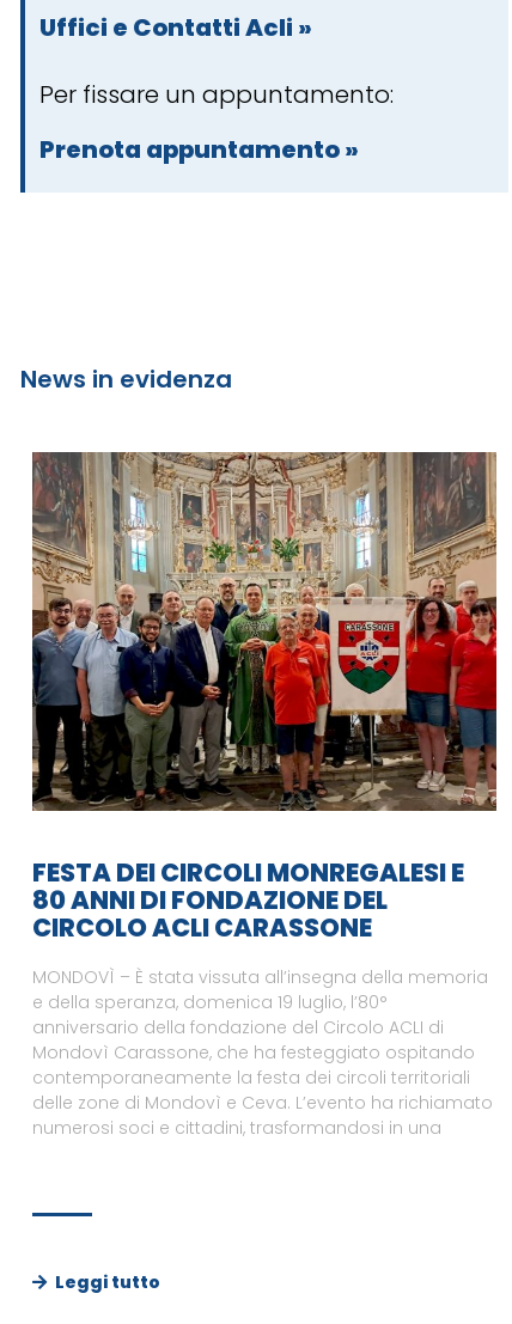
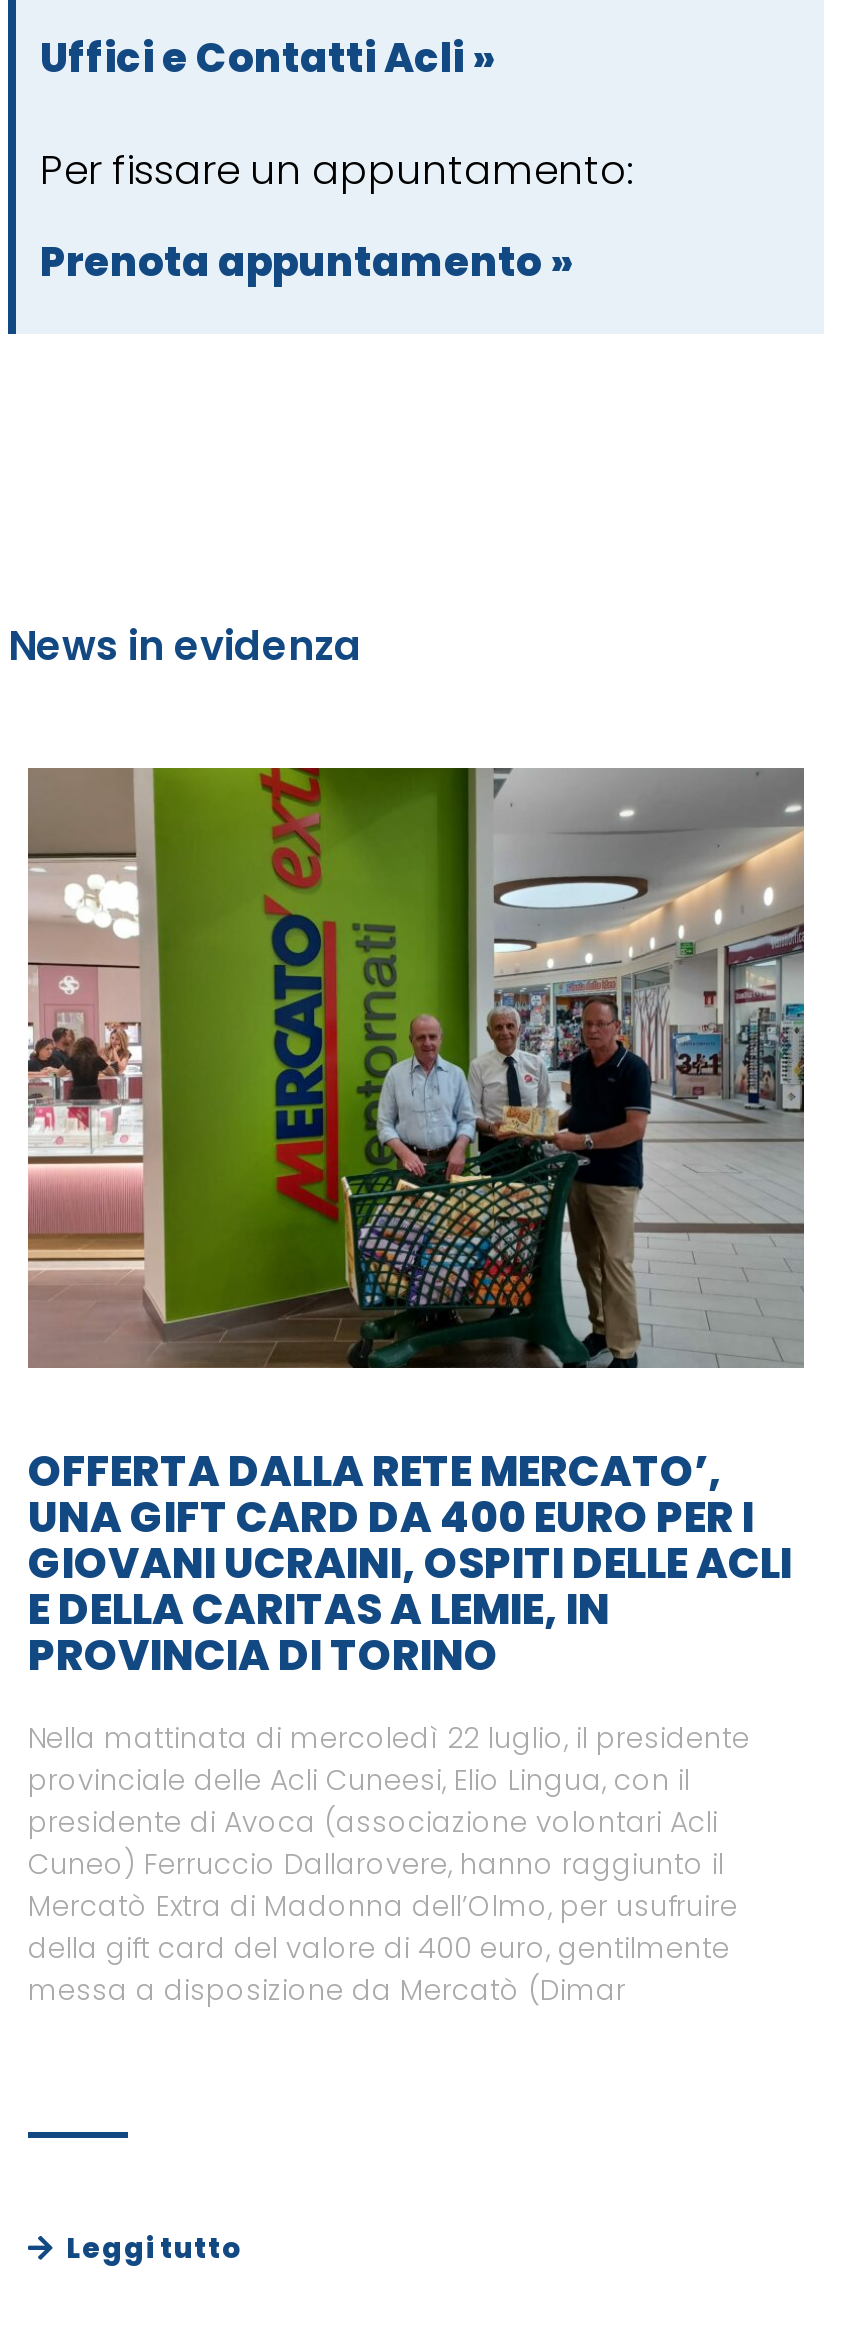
- [image]
- FESTA DEI CIRCOLI MONREGALESI E
- 80 ANNI DI FONDAZIONE DEL
- CIRCOLO ACLI CARASSONE
+ [image]
+ OFFERTA DALLA RETE MERCATO’,
+ UNA GIFT CARD DA 400 EURO PER I
+ GIOVANI UCRAINI, OSPITI DELLE ACLI
+ E DELLA CARITAS A LEMIE, IN
+ PROVINCIA DI TORINO

- MONDOVÌ – È stata vissuta all’insegna della memoria
- e della speranza, domenica 19 luglio, l’80°
- anniversario della fondazione del Circolo ACLI di
- Mondovì Carassone, che ha festeggiato ospitando
- contemporaneamente la festa dei circoli territoriali
- delle zone di Mondovì e Ceva. L’evento ha richiamato
- numerosi soci e cittadini, trasformandosi in una
+ Nella mattinata di mercoledì 22 luglio, il presidente
+ provinciale delle Acli Cuneesi, Elio Lingua, con il
+ presidente di Avoca (associazione volontari Acli
+ Cuneo) Ferruccio Dallarovere, hanno raggiunto il
+ Mercatò Extra di Madonna dell’Olmo, per usufruire
+ della gift card del valore di 400 euro, gentilmente
+ messa a disposizione da Mercatò (Dimar
